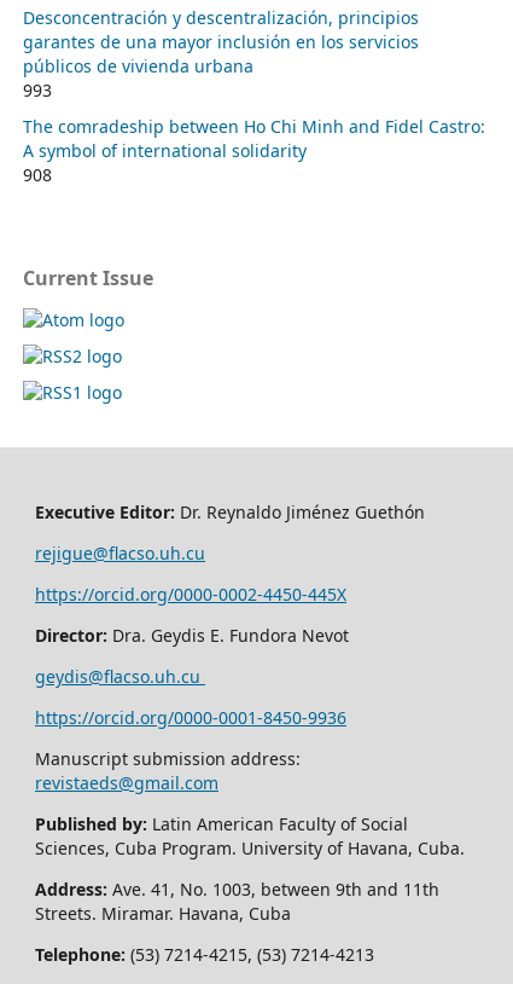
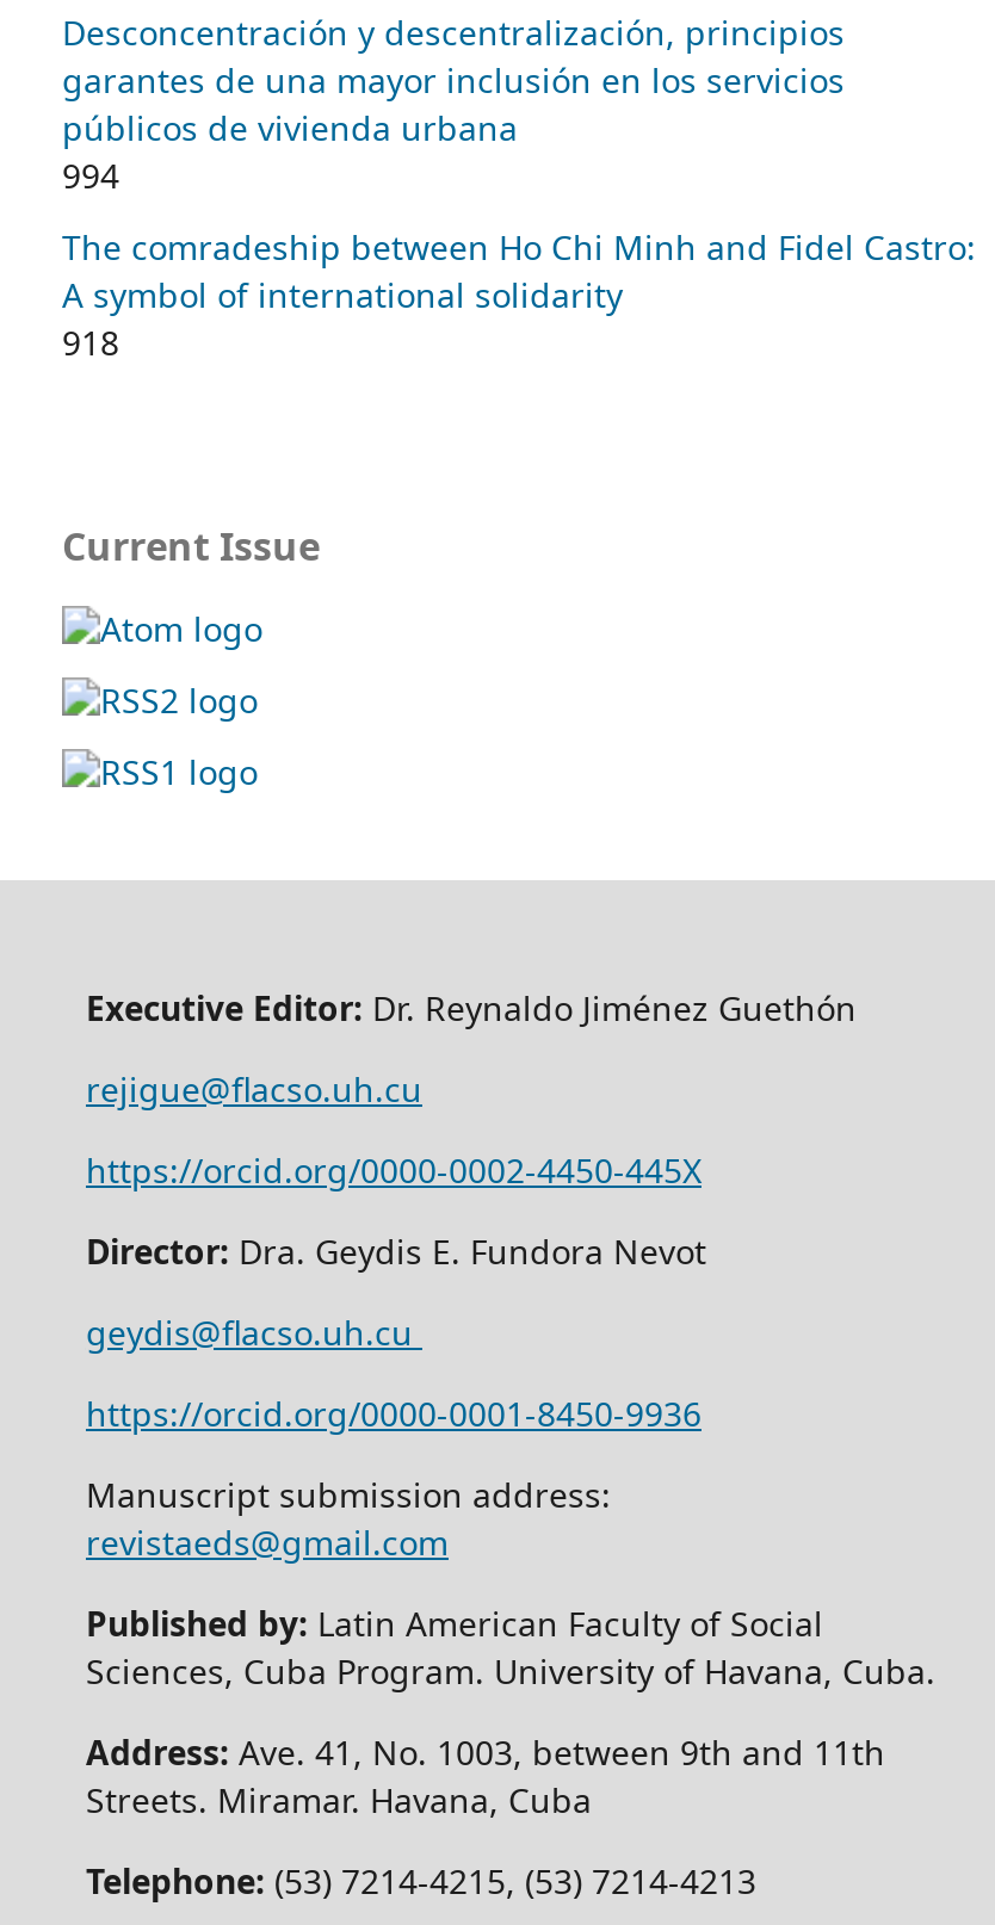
- 993
+ 994

- 908
+ 918
